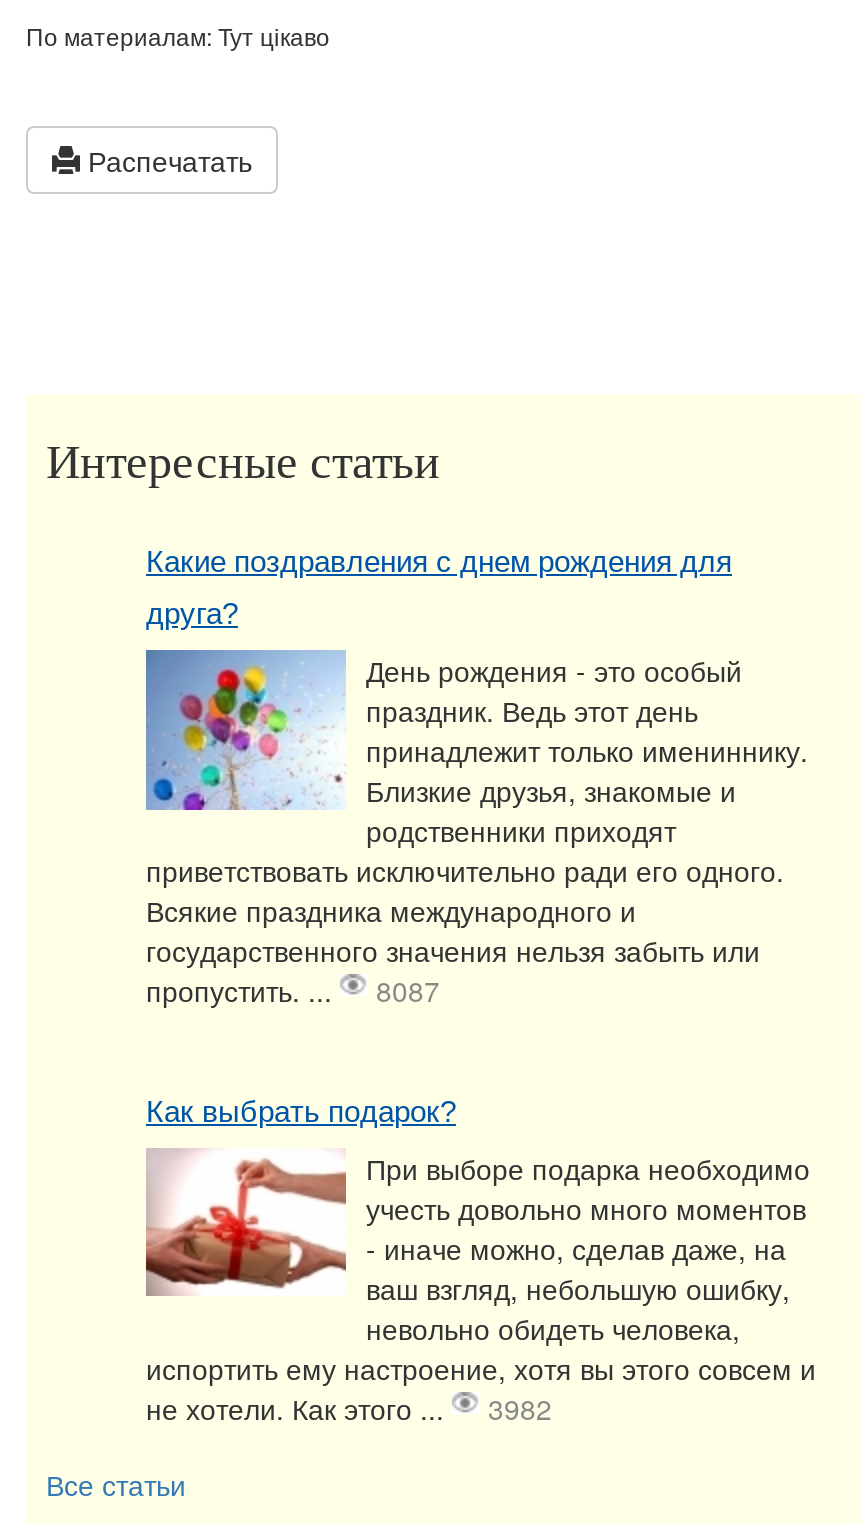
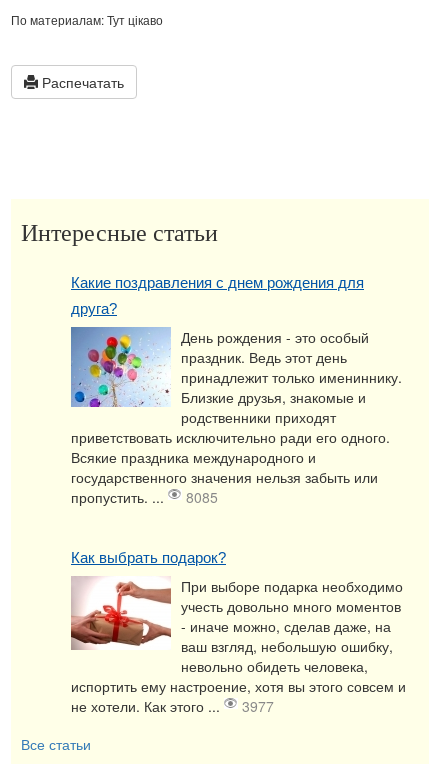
- пропустить. ... 8087
+ пропустить. ... 8085

- не хотели. Как этого ... 3982
+ не хотели. Как этого ... 3977
